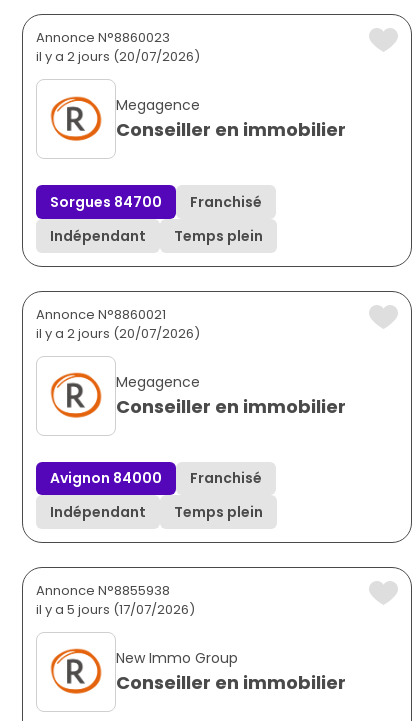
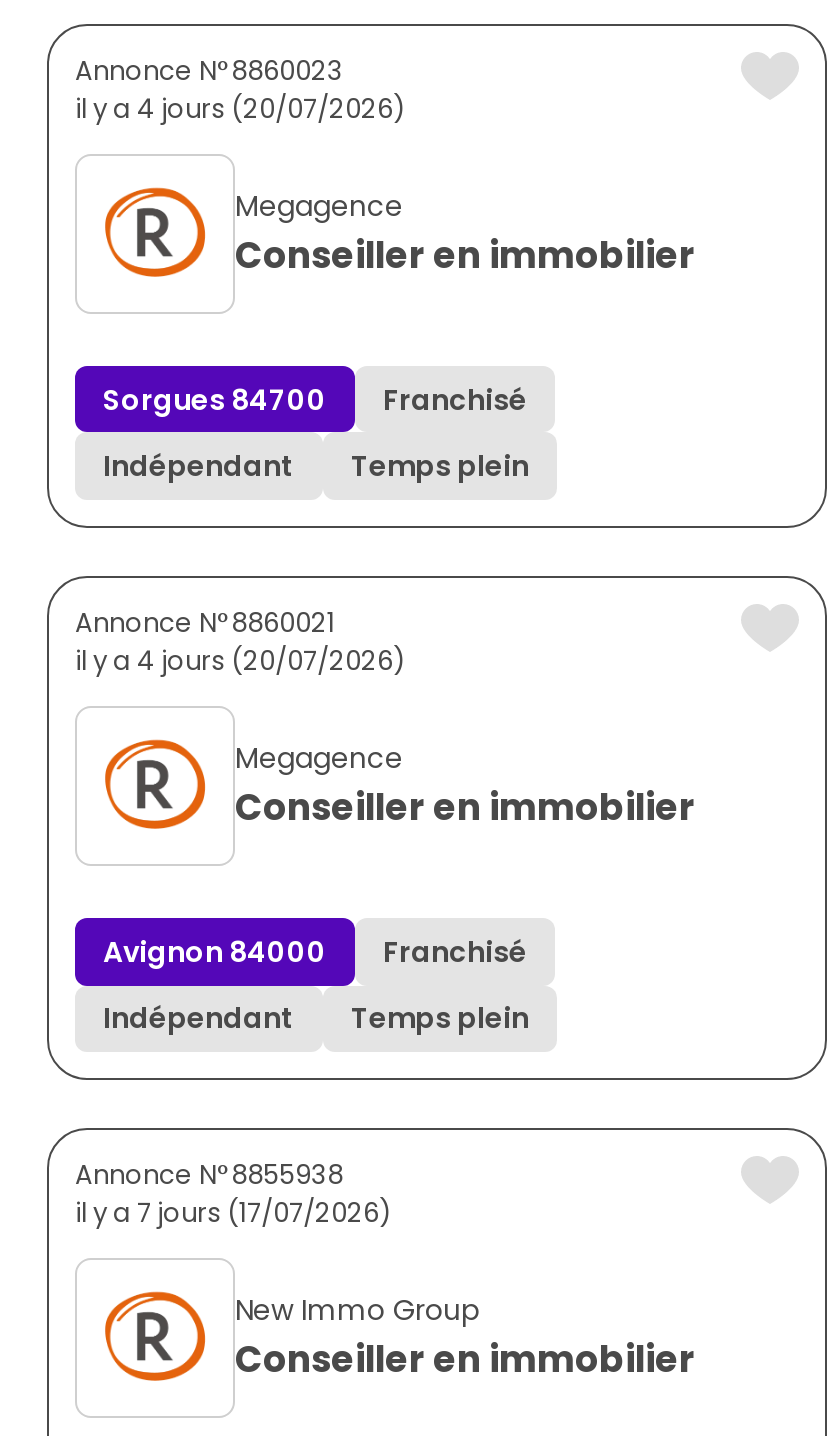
- il y a 2 jours (20/07/2026)
+ il y a 4 jours (20/07/2026)

- il y a 2 jours (20/07/2026)
+ il y a 4 jours (20/07/2026)

- il y a 5 jours (17/07/2026)
+ il y a 7 jours (17/07/2026)
